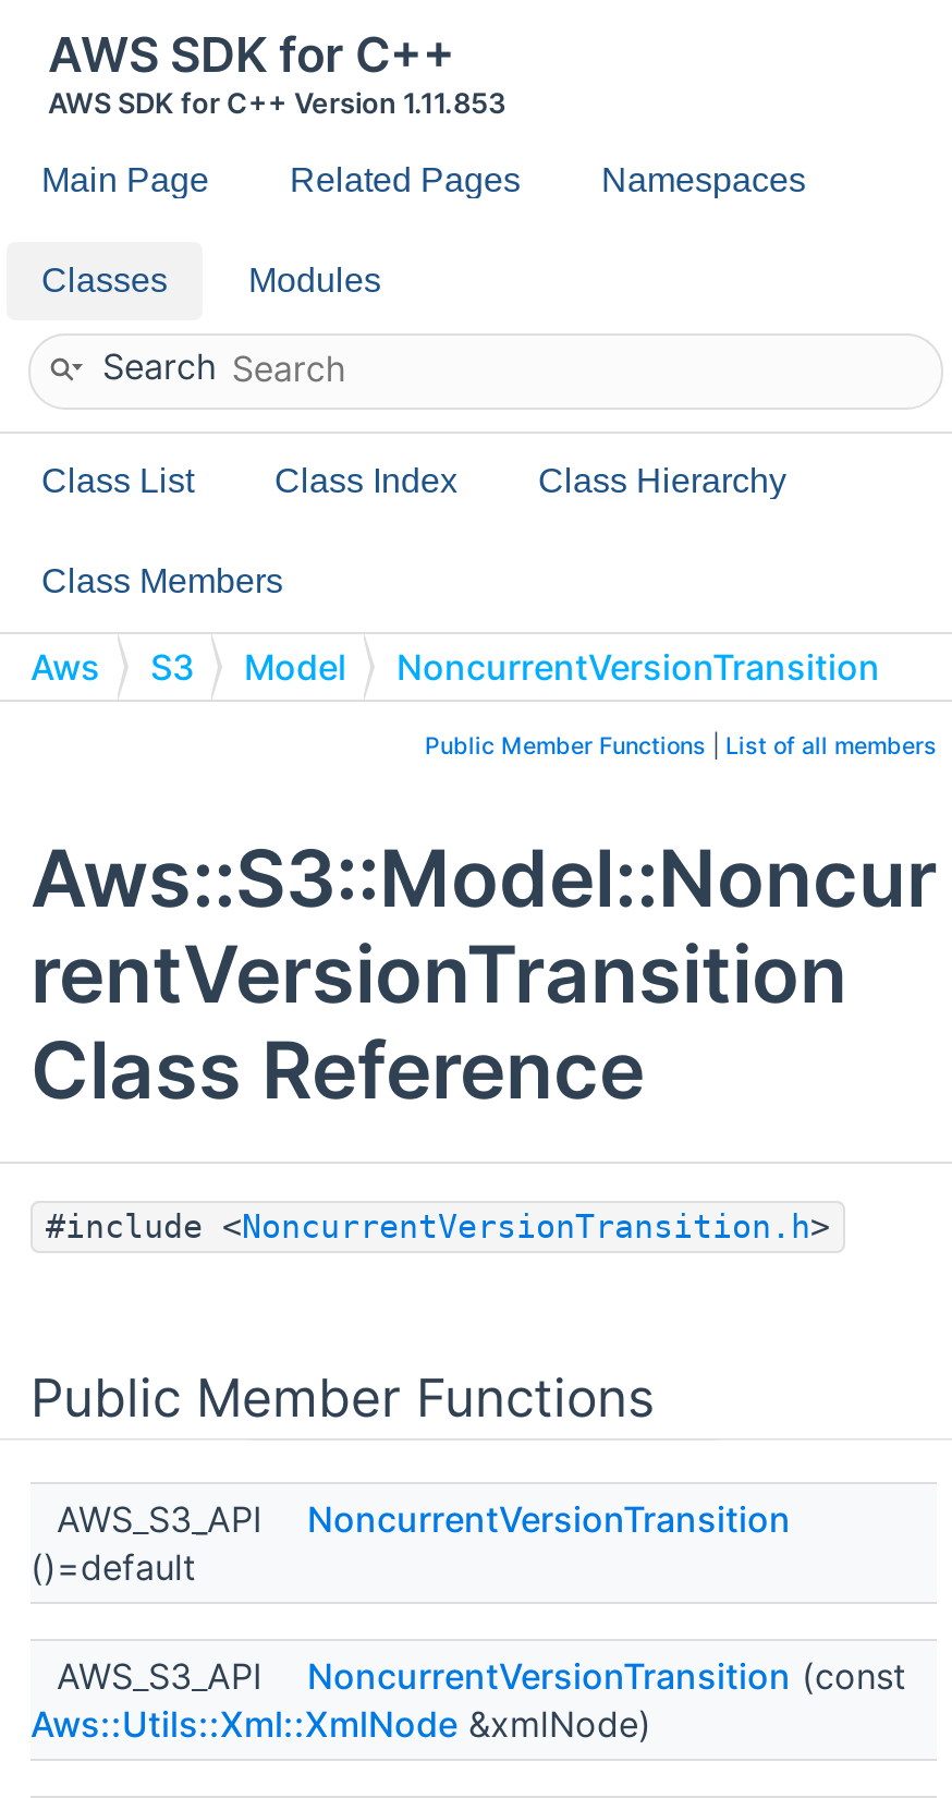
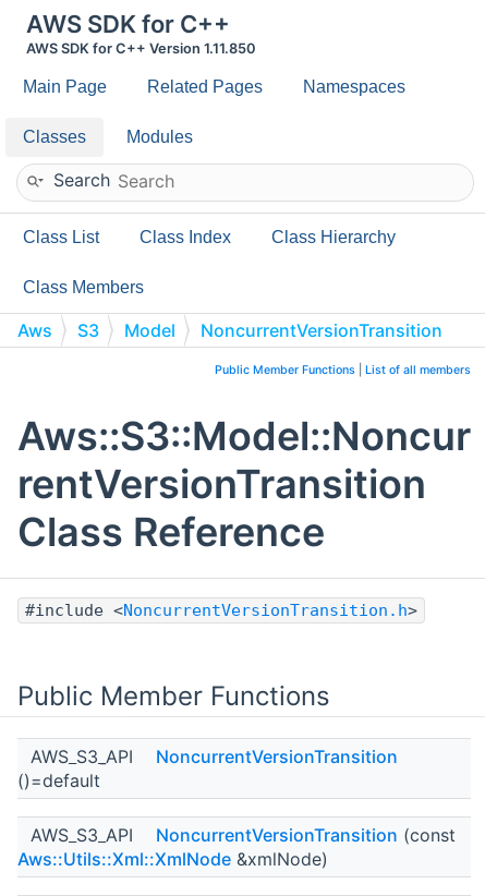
- AWS SDK for C++ Version 1.11.853
+ AWS SDK for C++ Version 1.11.850
